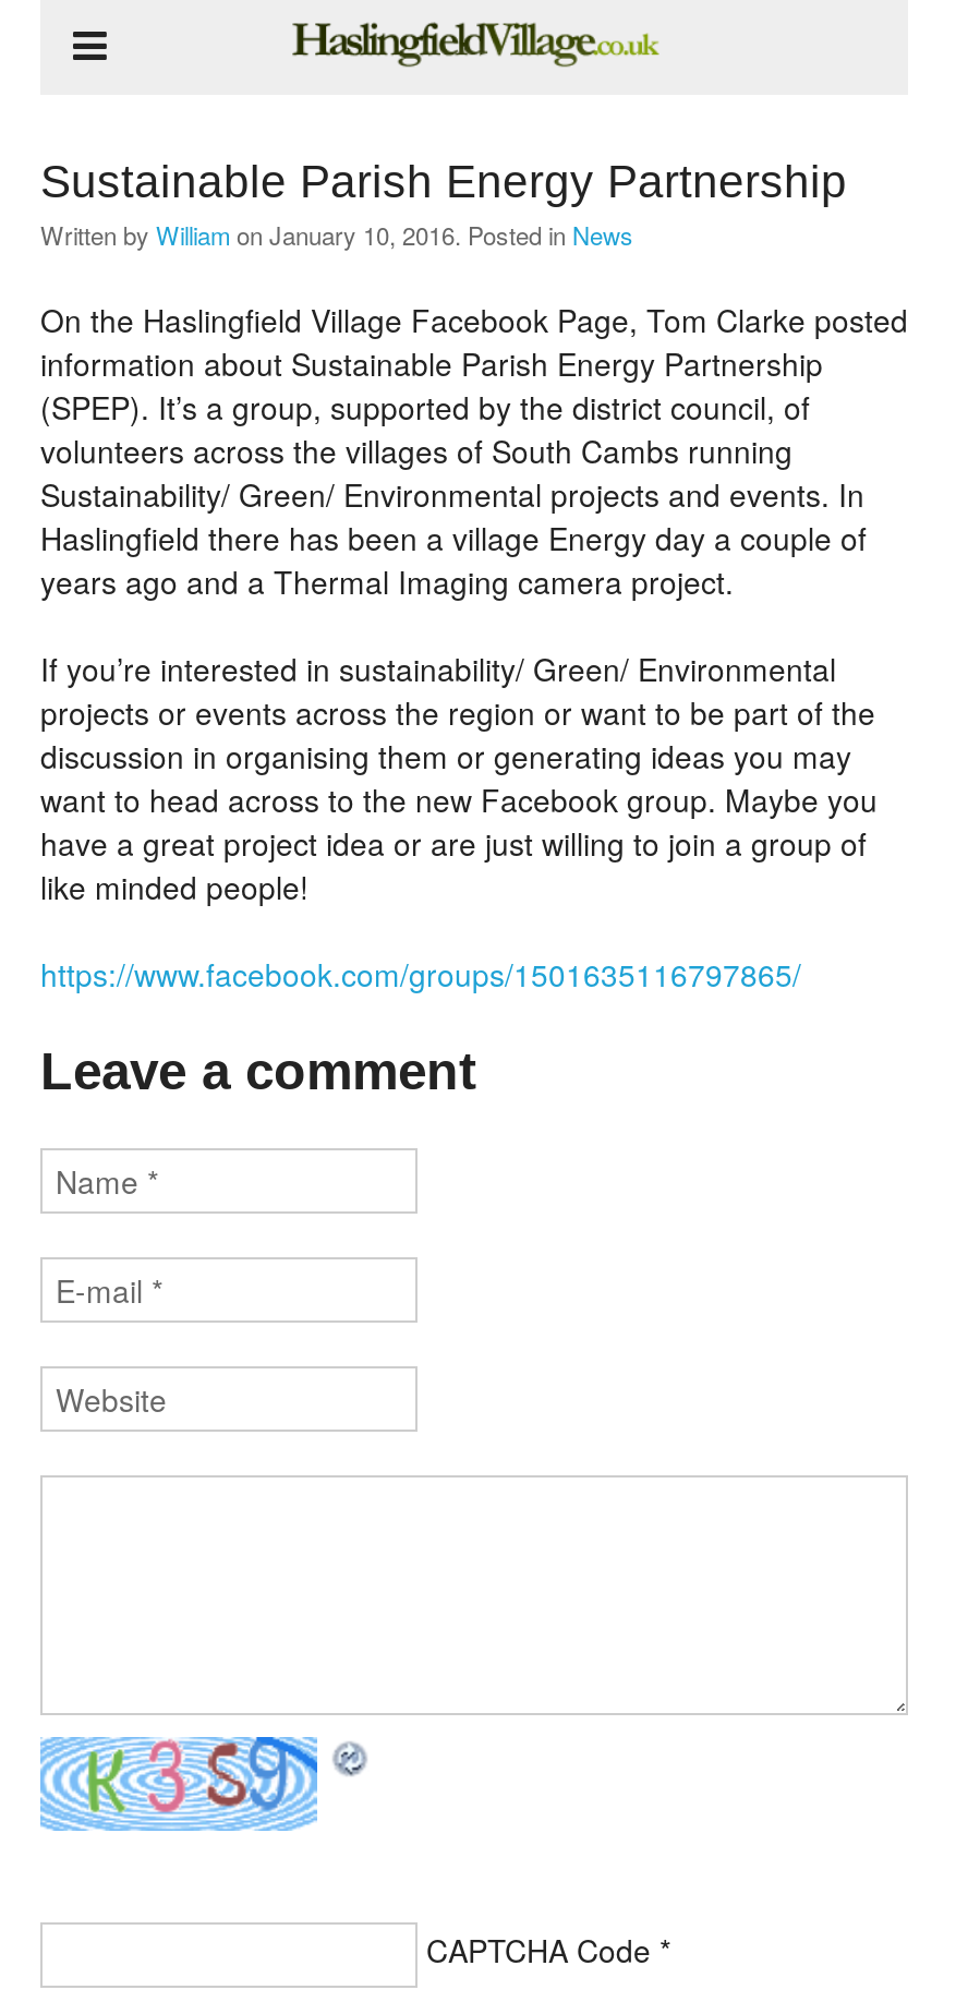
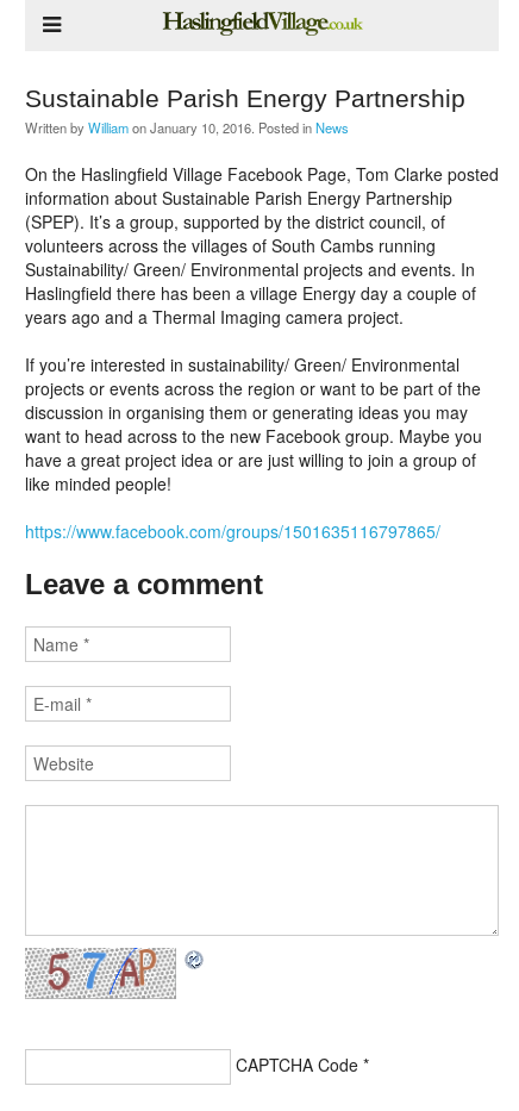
- [image]
+ [image]
